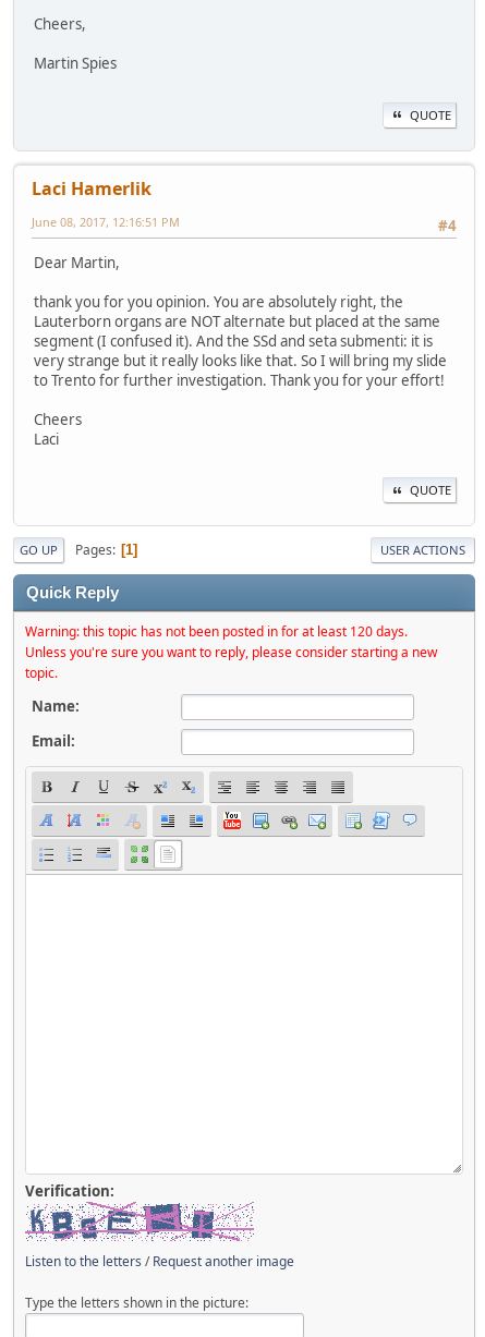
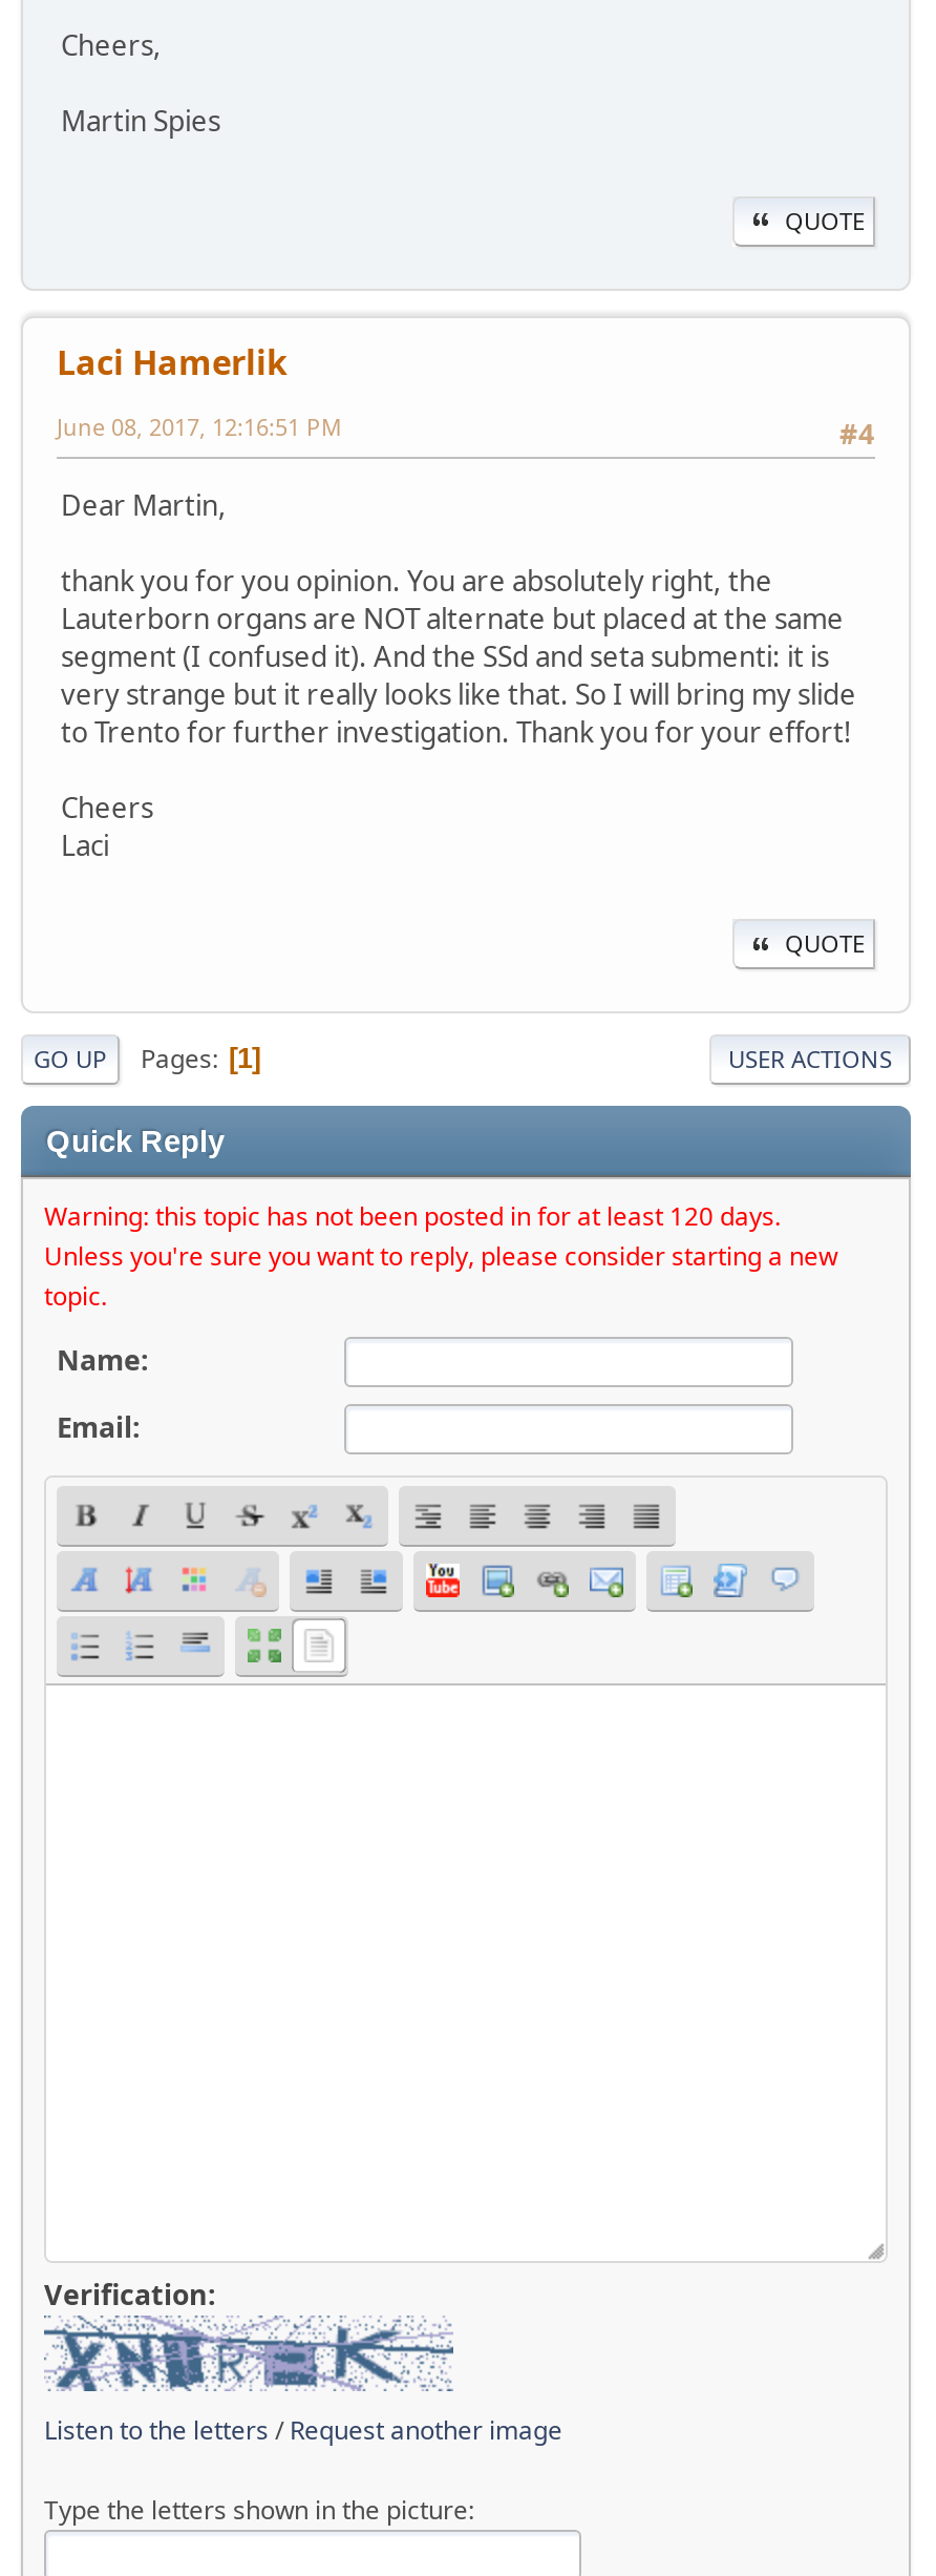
- [image]
+ [image]
